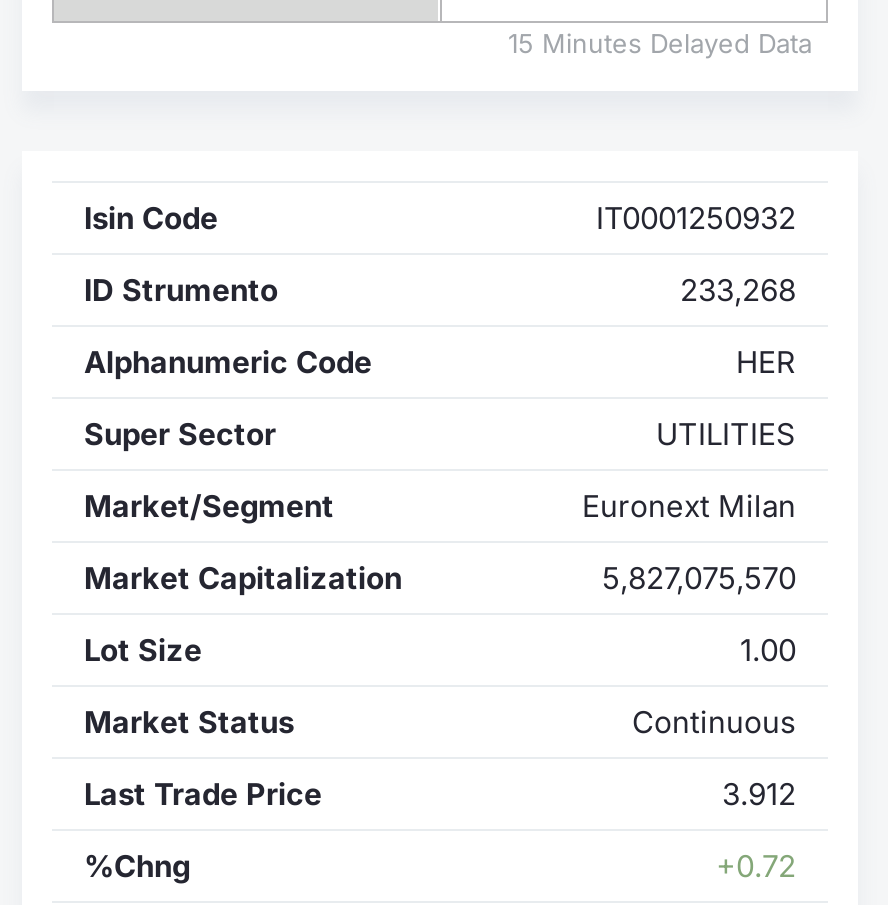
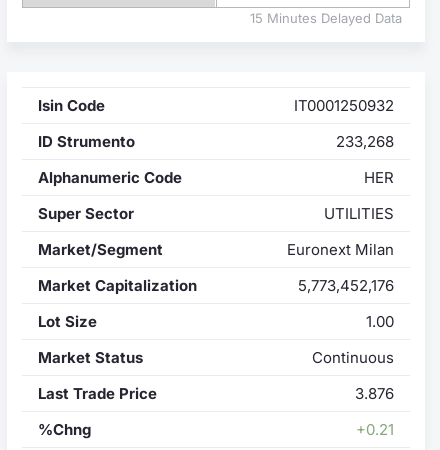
- 5,827,075,570
+ 5,773,452,176

- 3.912
+ 3.876

- +0.72
+ +0.21
